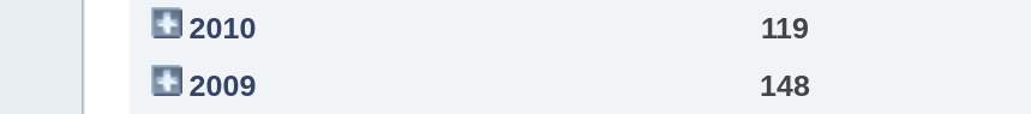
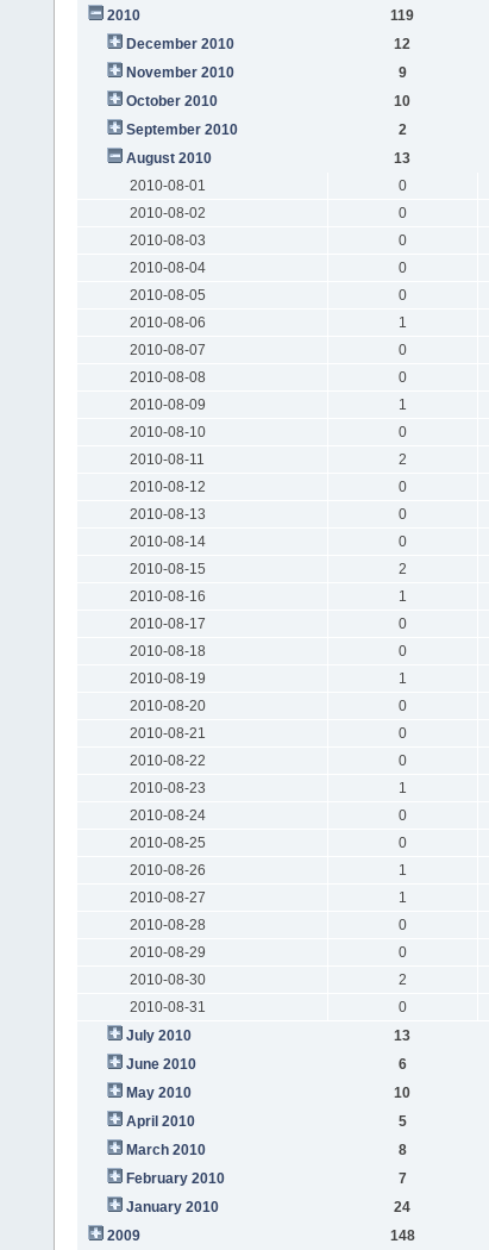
+ December 2010
+ 12
+ November 2010
+ 9
+ October 2010
+ 10
+ September 2010
+ 2
+ August 2010
+ 13
+ 2010-08-01
+ 0
+ 2010-08-02
+ 0
+ 2010-08-03
+ 0
+ 2010-08-04
+ 0
+ 2010-08-05
+ 0
+ 2010-08-06
+ 1
+ 2010-08-07
+ 0
+ 2010-08-08
+ 0
+ 2010-08-09
+ 1
+ 2010-08-10
+ 0
+ 2010-08-11
+ 2
+ 2010-08-12
+ 0
+ 2010-08-13
+ 0
+ 2010-08-14
+ 0
+ 2010-08-15
+ 2
+ 2010-08-16
+ 1
+ 2010-08-17
+ 0
+ 2010-08-18
+ 0
+ 2010-08-19
+ 1
+ 2010-08-20
+ 0
+ 2010-08-21
+ 0
+ 2010-08-22
+ 0
+ 2010-08-23
+ 1
+ 2010-08-24
+ 0
+ 2010-08-25
+ 0
+ 2010-08-26
+ 1
+ 2010-08-27
+ 1
+ 2010-08-28
+ 0
+ 2010-08-29
+ 0
+ 2010-08-30
+ 2
+ 2010-08-31
+ 0
+ July 2010
+ 13
+ June 2010
+ 6
+ May 2010
+ 10
+ April 2010
+ 5
+ March 2010
+ 8
+ February 2010
+ 7
+ January 2010
+ 24
